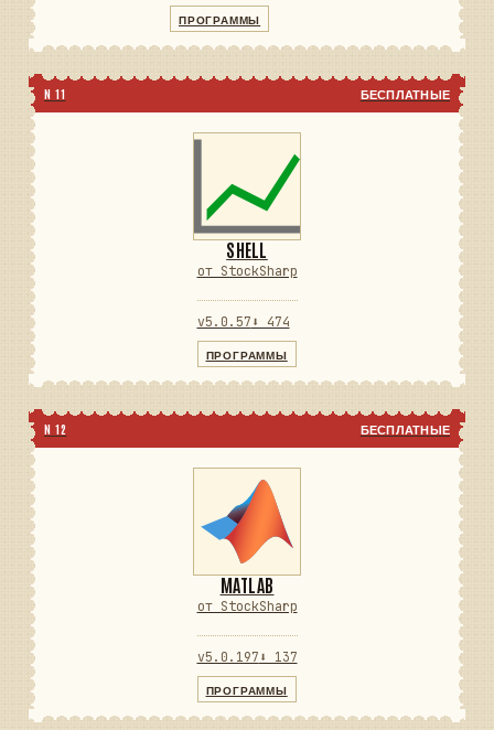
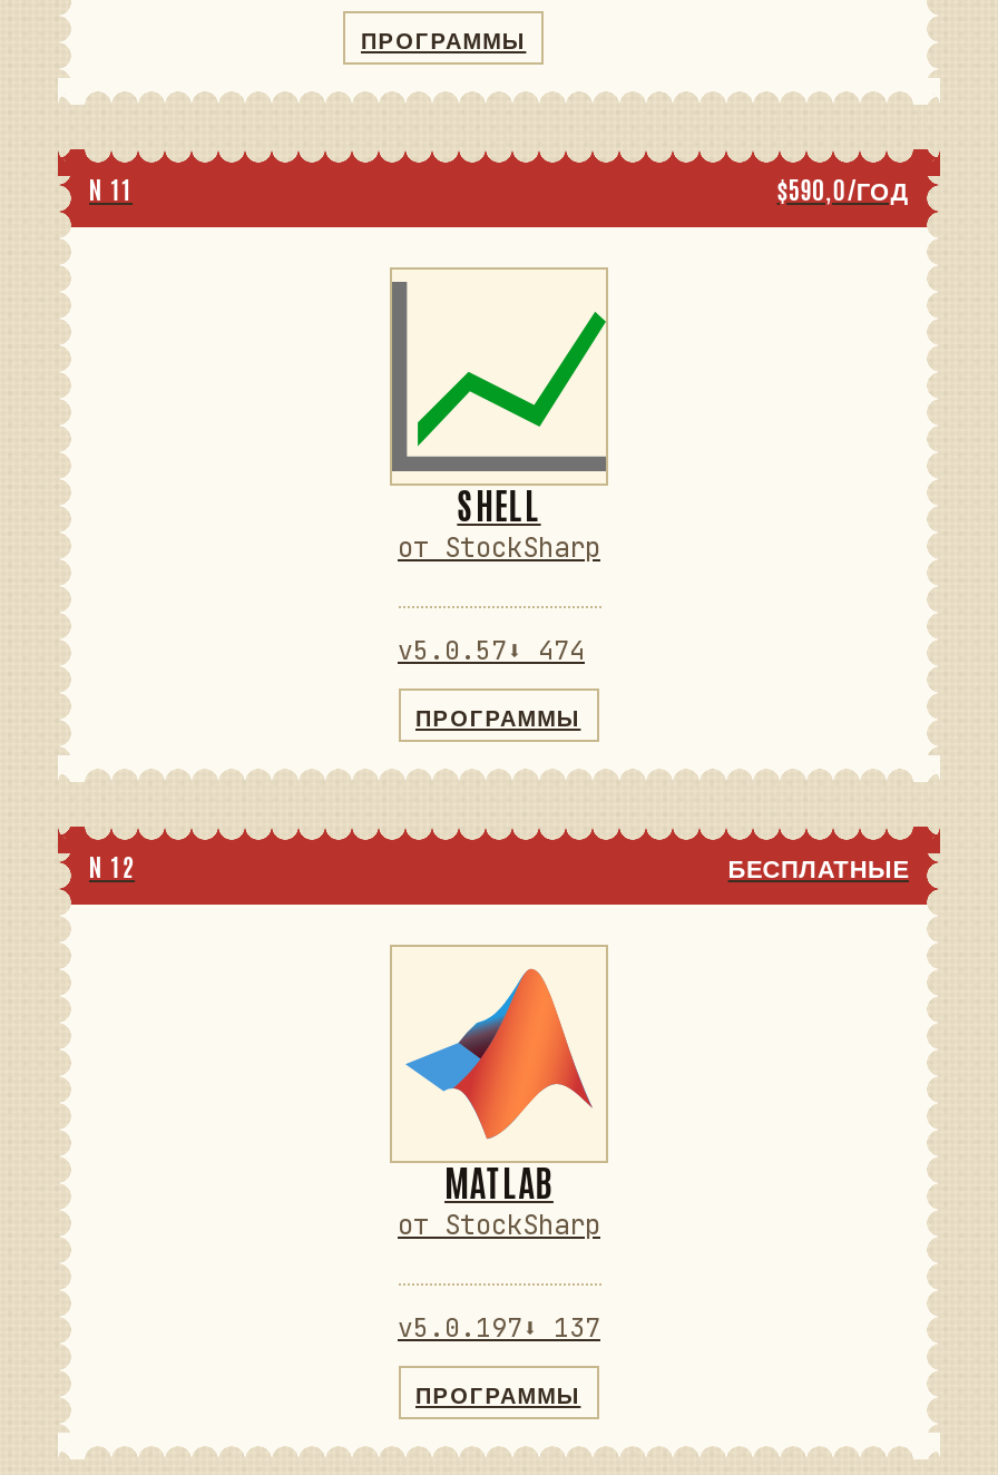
- БЕСПЛАТНЫЕ
+ $590,0/ГОД
